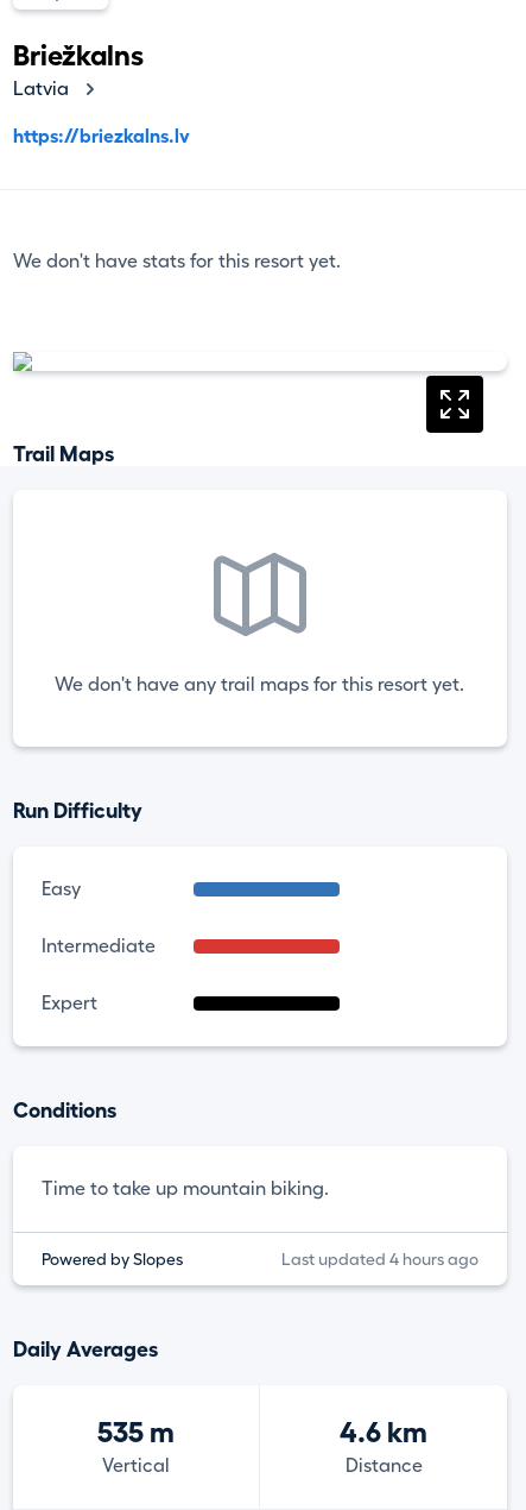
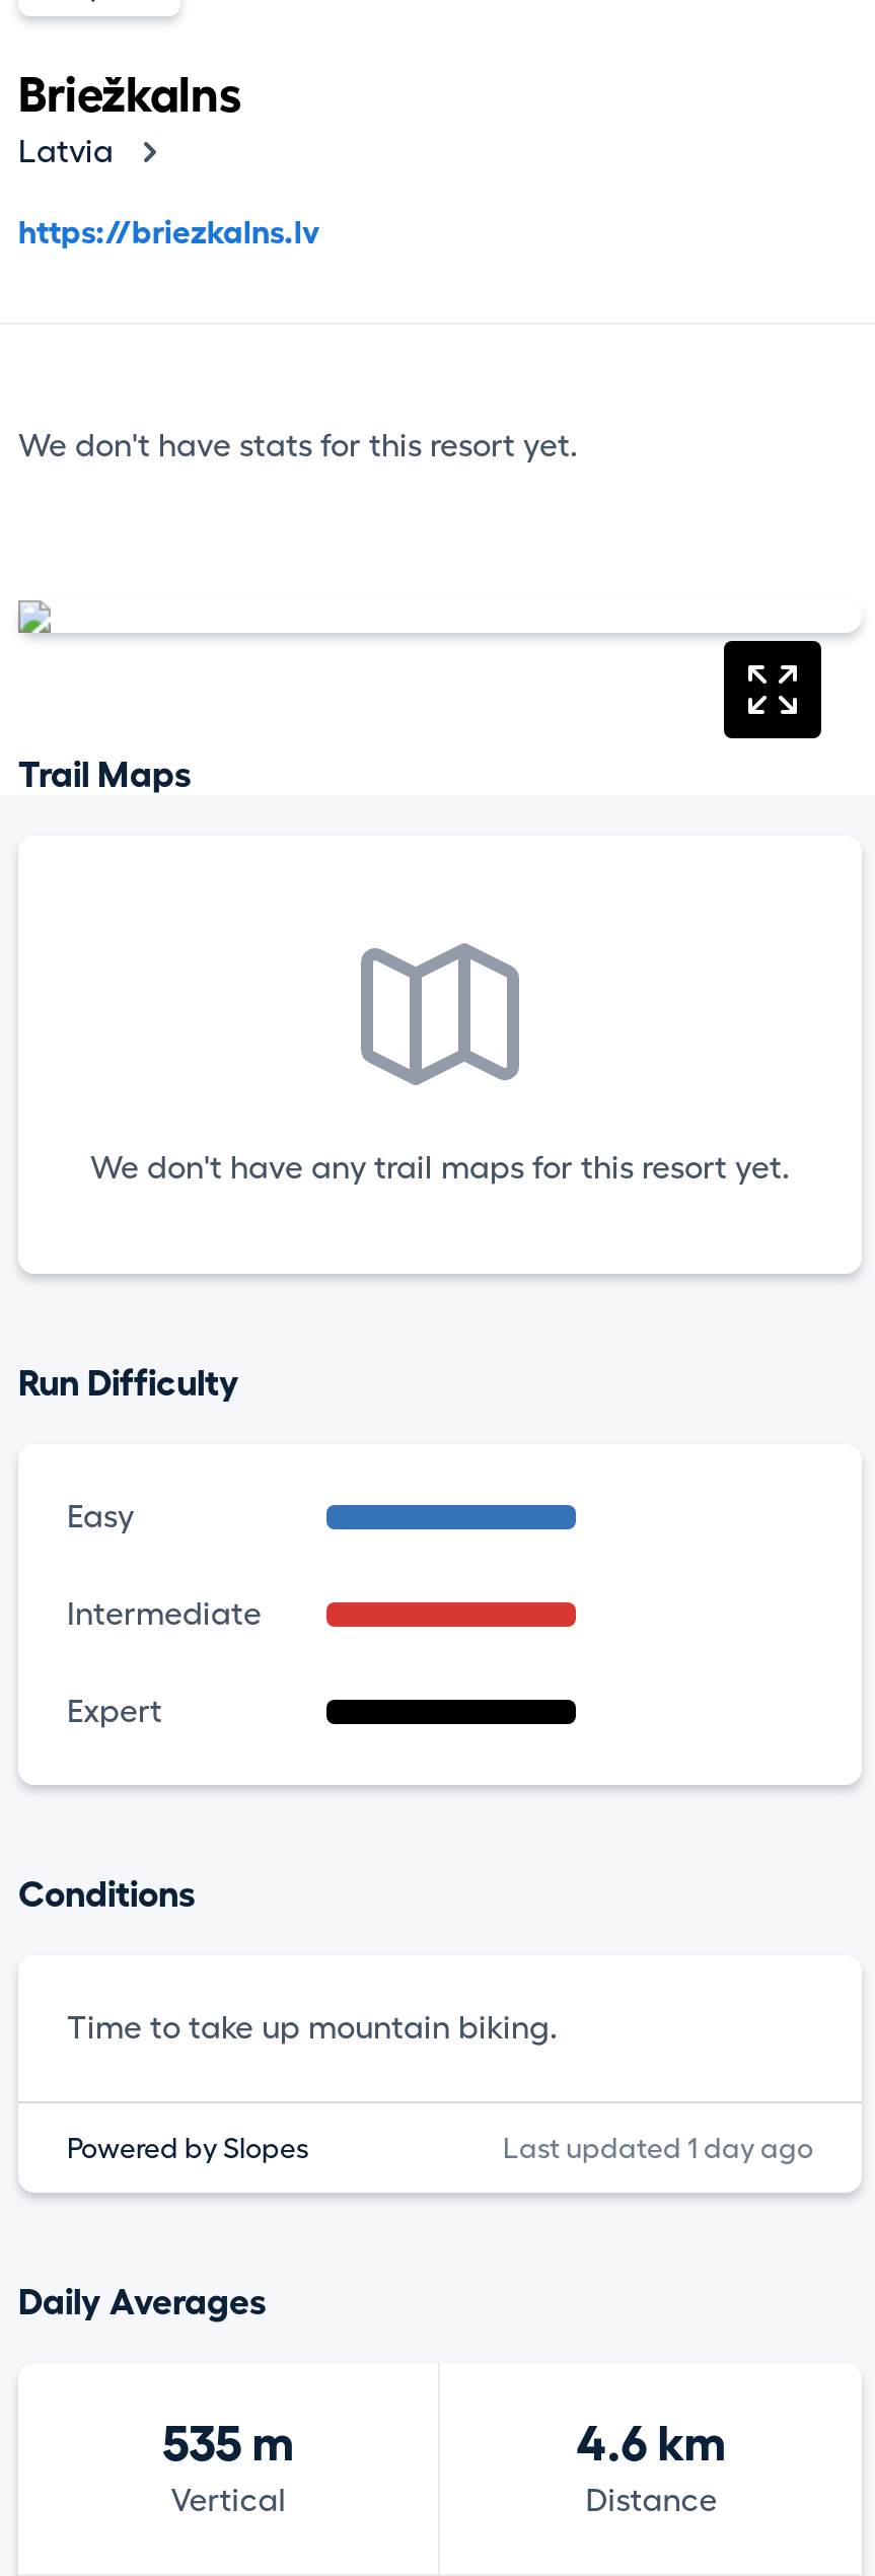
- Last updated 4 hours ago
+ Last updated 1 day ago
